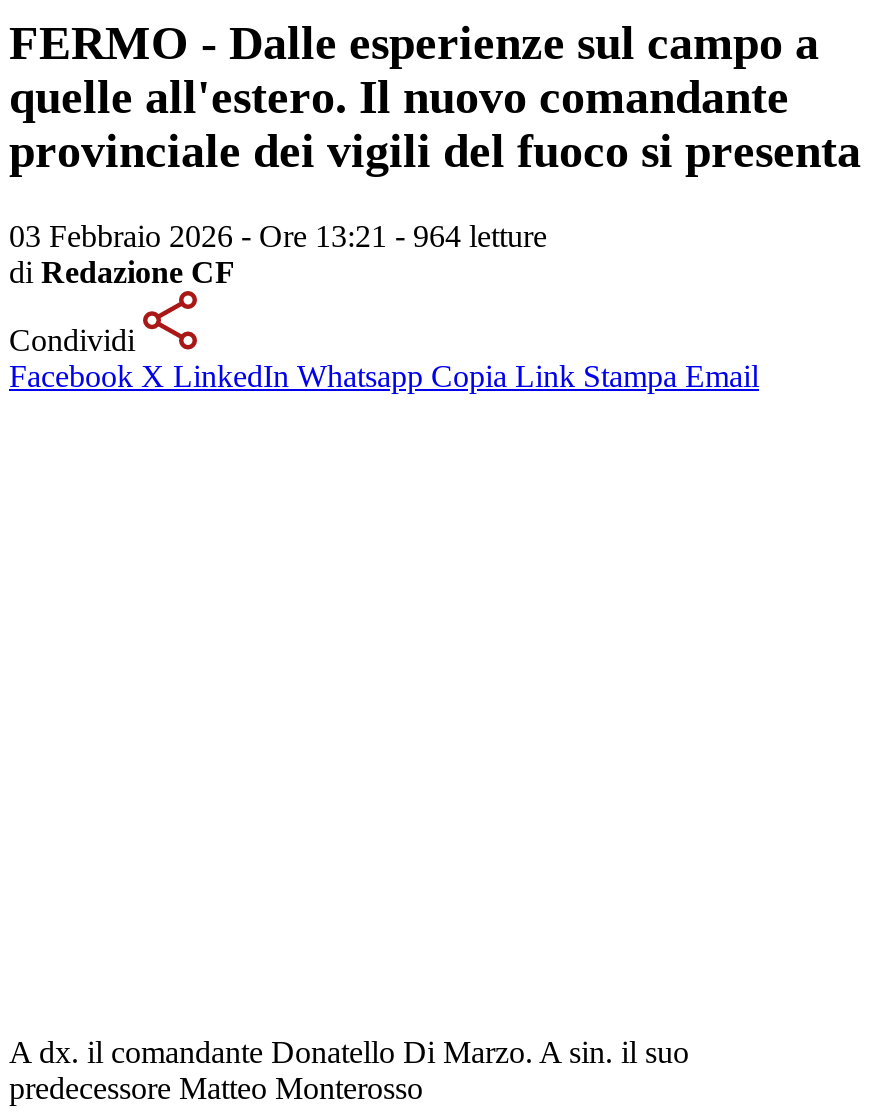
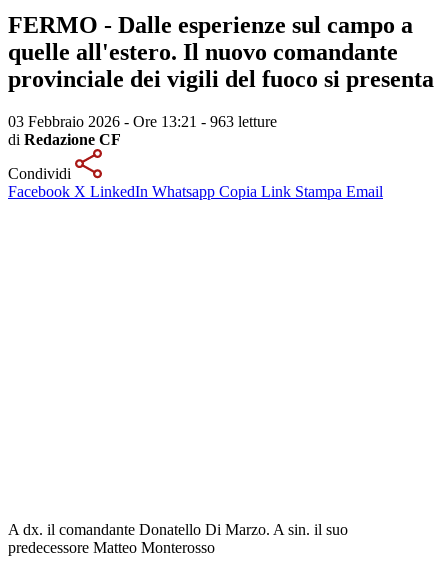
- 03 Febbraio 2026 - Ore 13:21 - 964 letture
+ 03 Febbraio 2026 - Ore 13:21 - 963 letture
